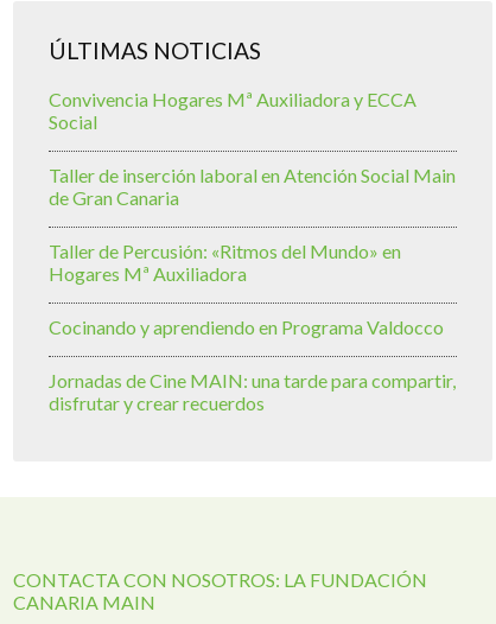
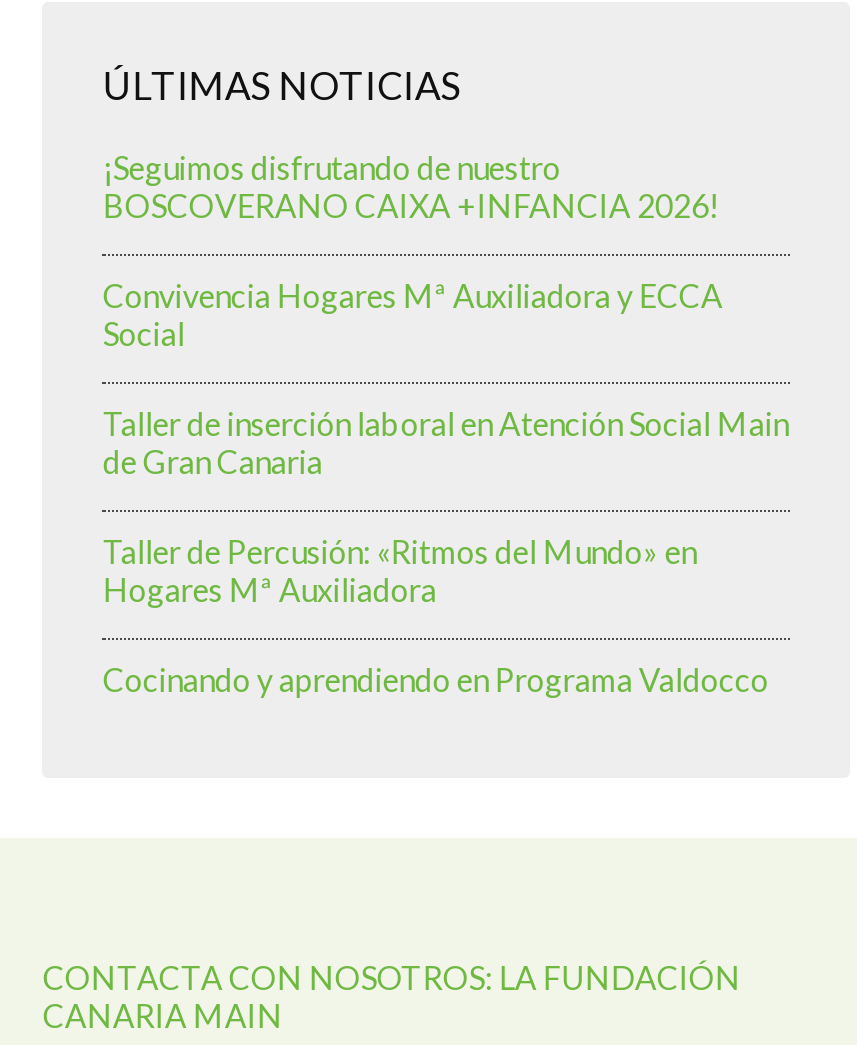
+ ¡Seguimos disfrutando de nuestro
+ BOSCOVERANO CAIXA +INFANCIA 2026!

moved down: Convivencia Hogares Mª Auxiliadora y ECCA | Social | Taller de inserción laboral en Atención Social Main | de Gran Canaria | Taller de Percusión: «Ritmos del Mundo» en | Hogares Mª Auxiliadora | Cocinando y aprendiendo en Programa Valdocco

- Jornadas de Cine MAIN: una tarde para compartir,
- disfrutar y crear recuerdos
